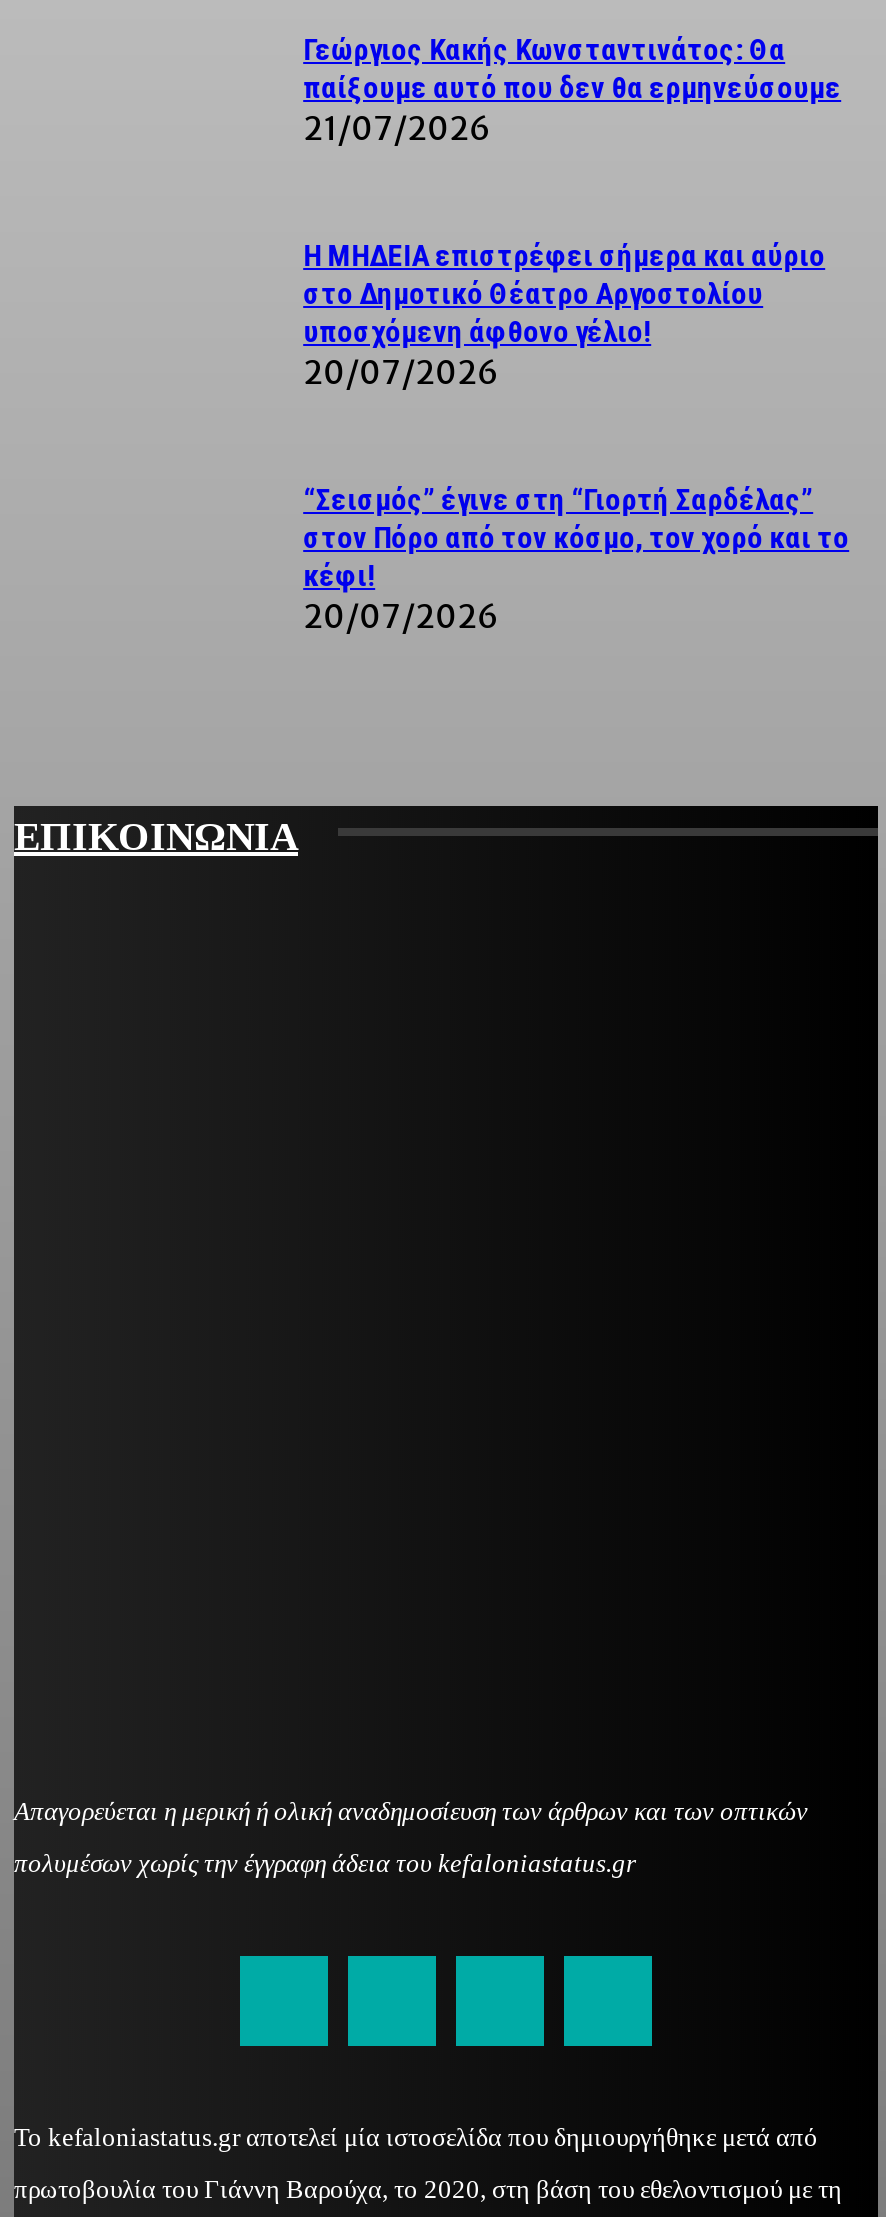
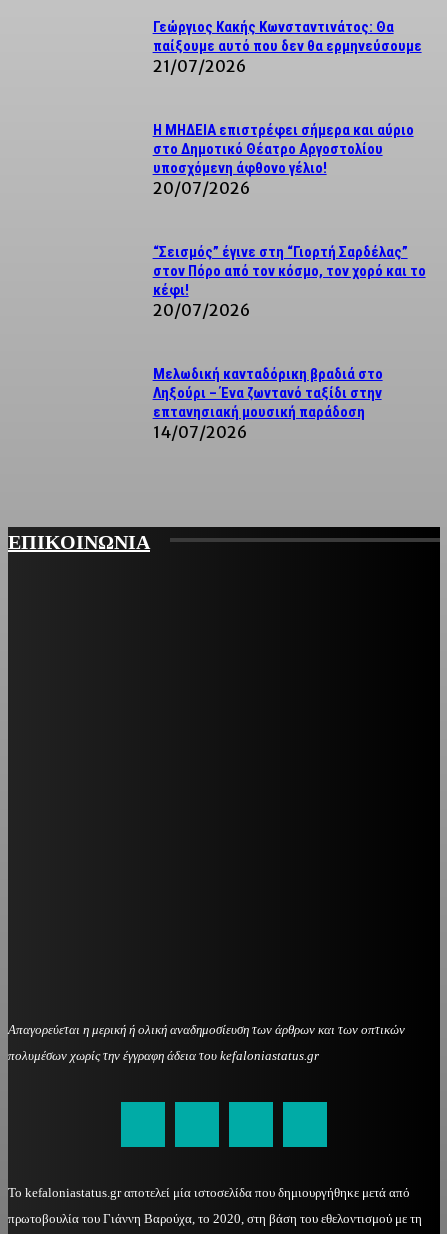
+ Μελωδική κανταδόρικη βραδιά στο
+ Ληξούρι – Ένα ζωντανό ταξίδι στην
+ επτανησιακή μουσική παράδοση
+ 14/07/2026
